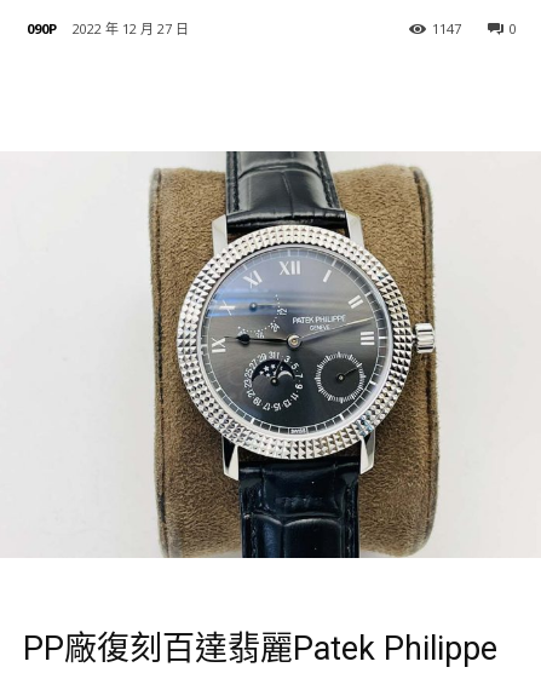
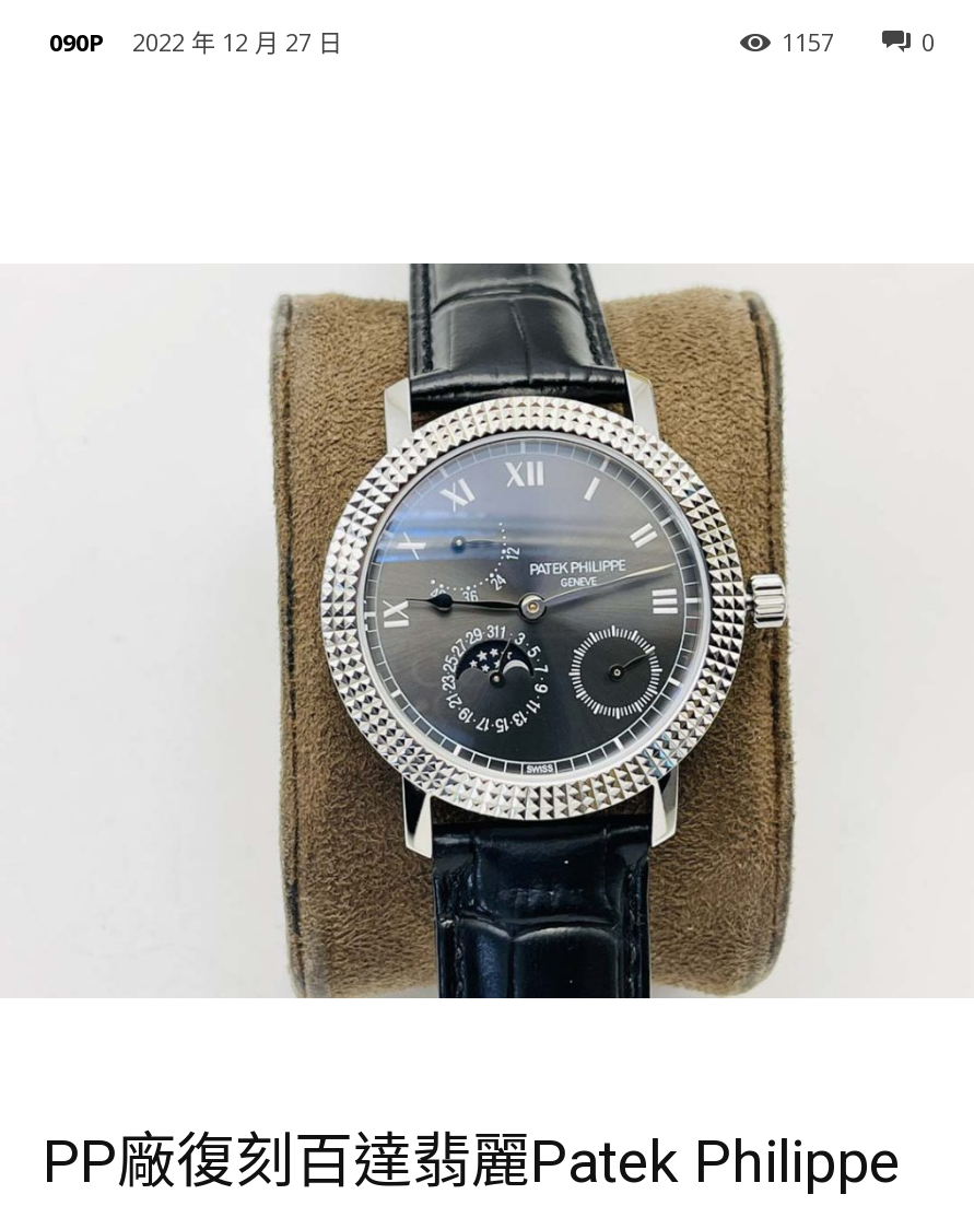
- 1147
+ 1157
